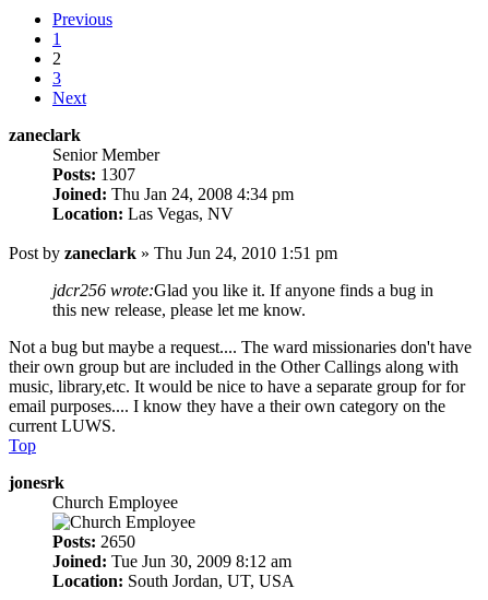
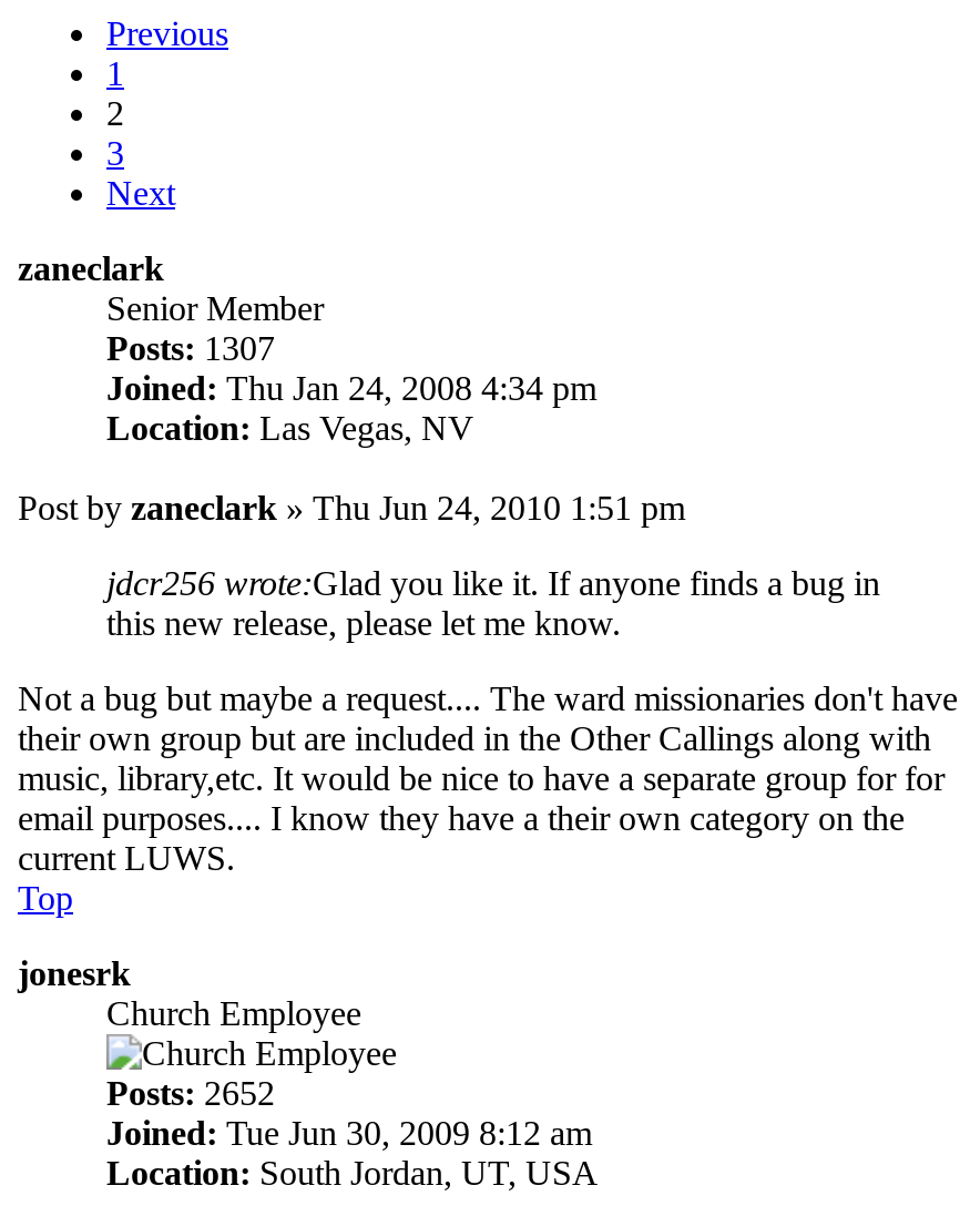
- Posts: 2650
+ Posts: 2652
